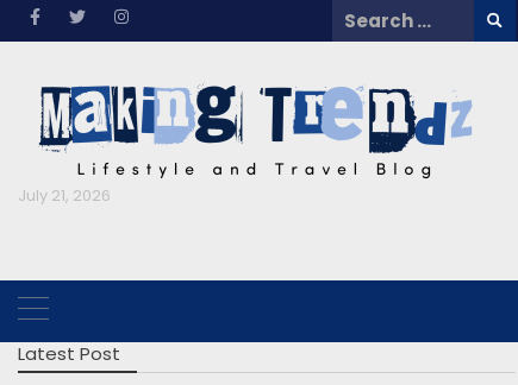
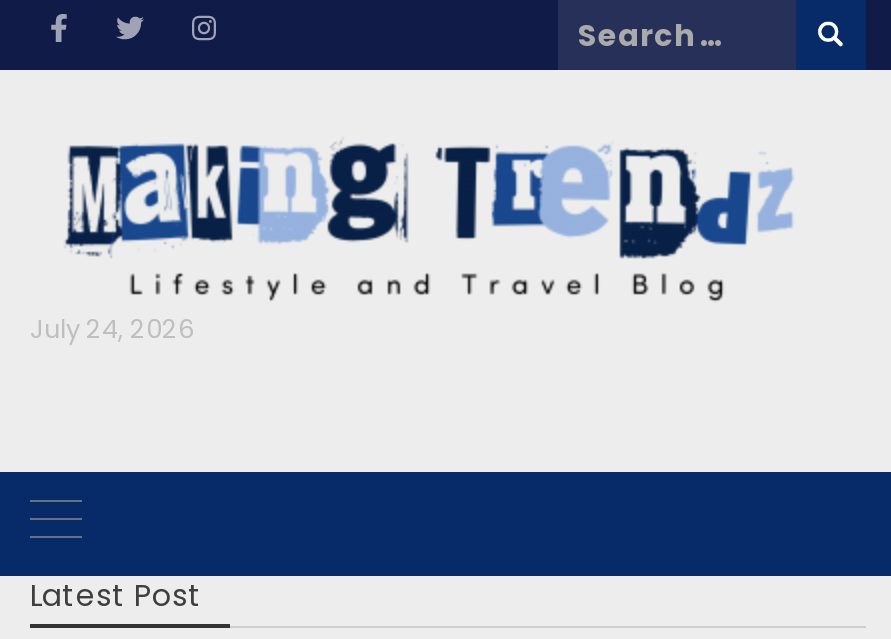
- July 21, 2026
+ July 24, 2026
